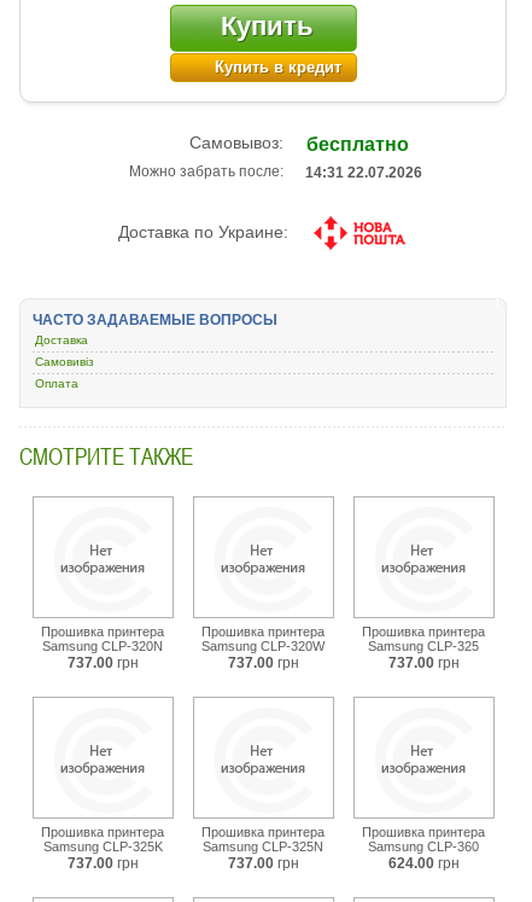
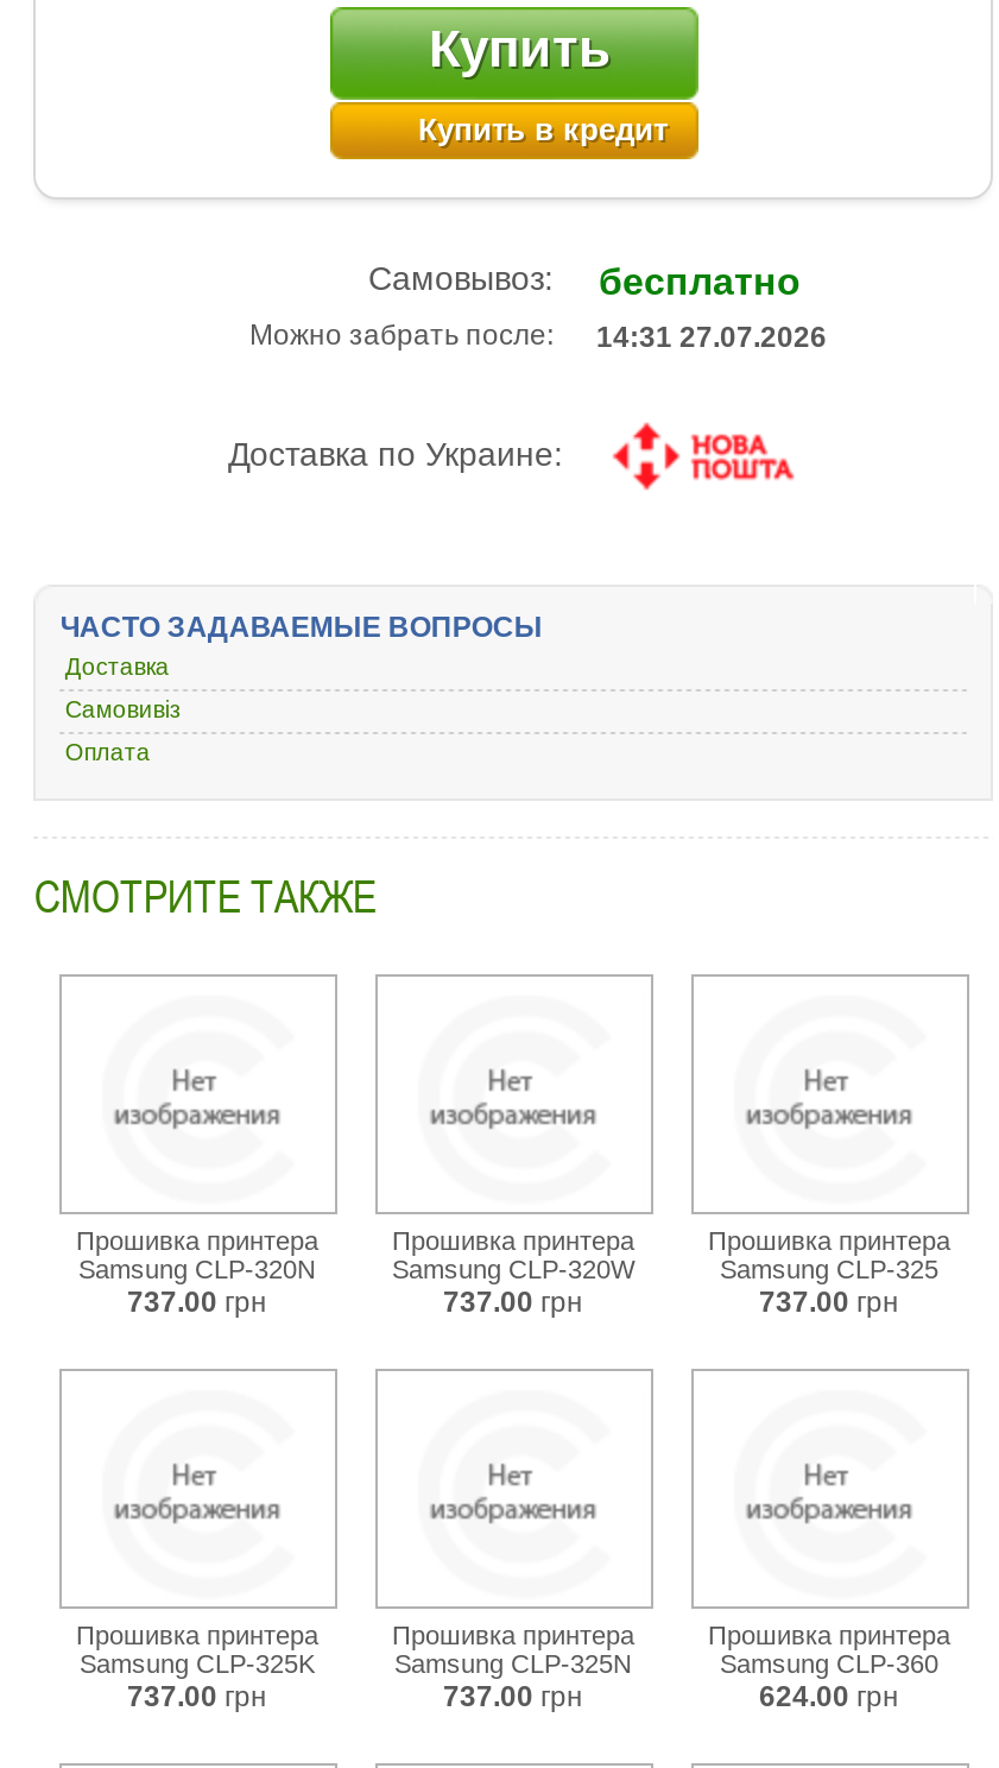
- Можно забрать после: 14:31 22.07.2026
+ Можно забрать после: 14:31 27.07.2026
